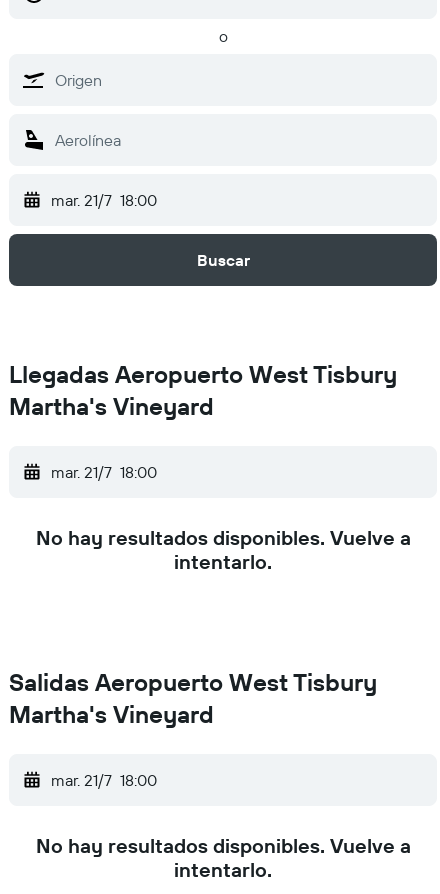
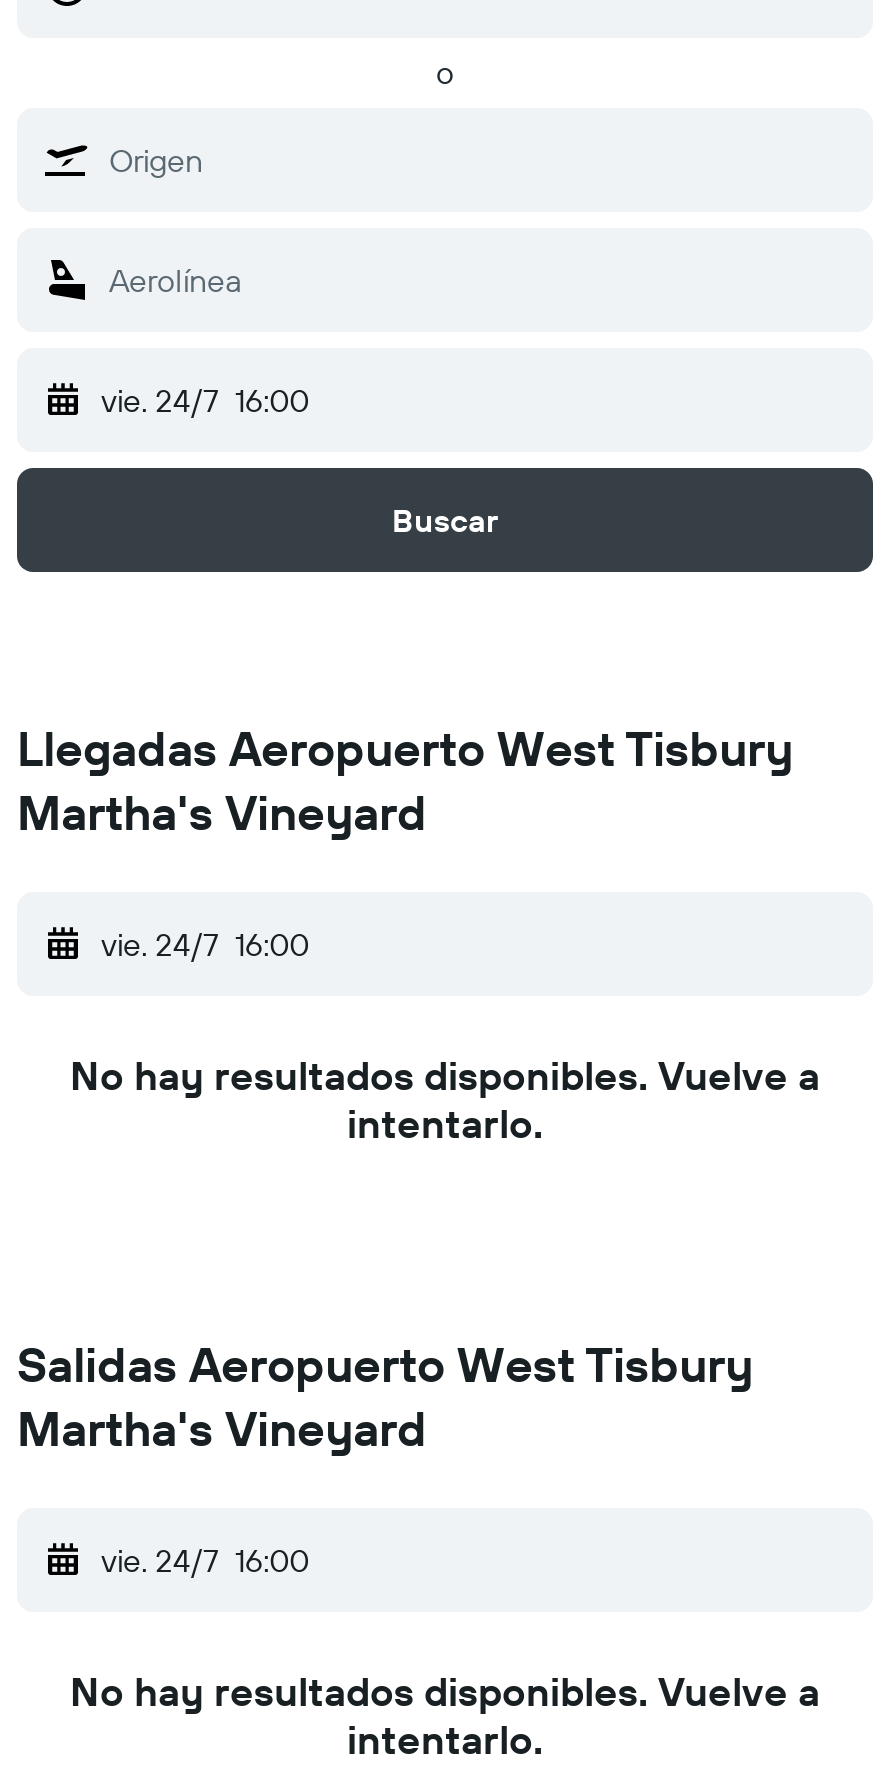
- mar. 21/7 18:00
+ vie. 24/7 16:00

- mar. 21/7 18:00
+ vie. 24/7 16:00

- mar. 21/7 18:00
+ vie. 24/7 16:00
